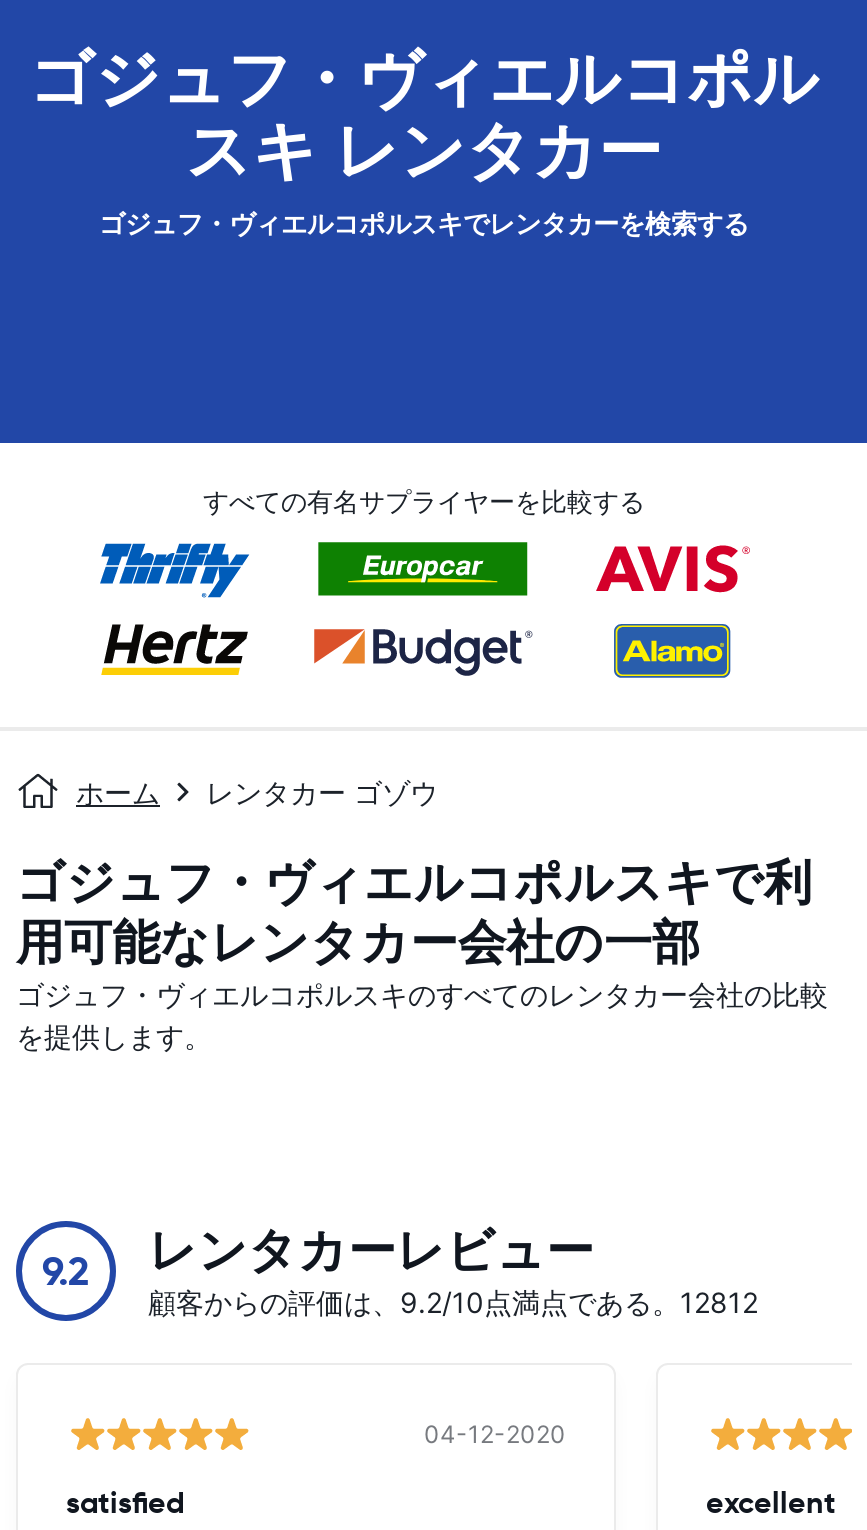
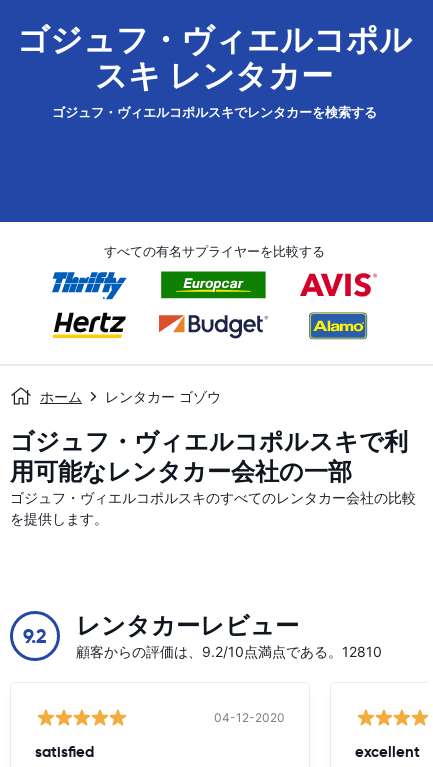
- 顧客からの評価は、9.2/10点満点である。12812
+ 顧客からの評価は、9.2/10点満点である。12810
